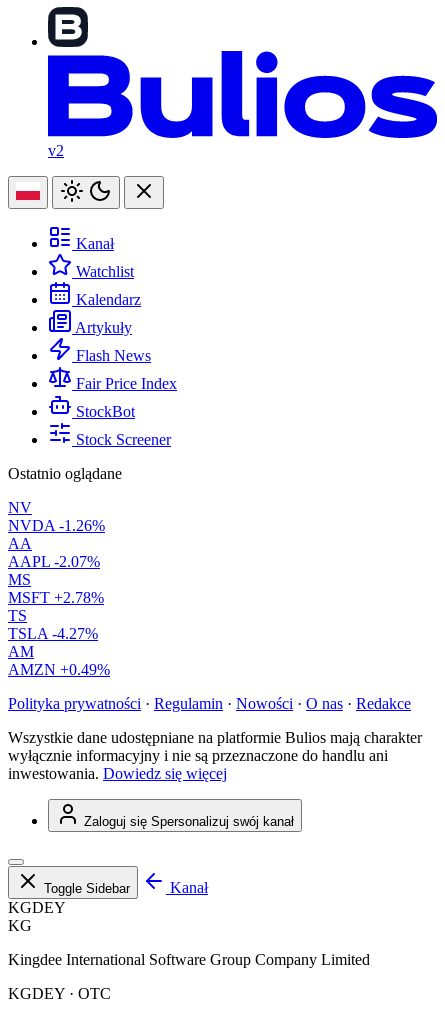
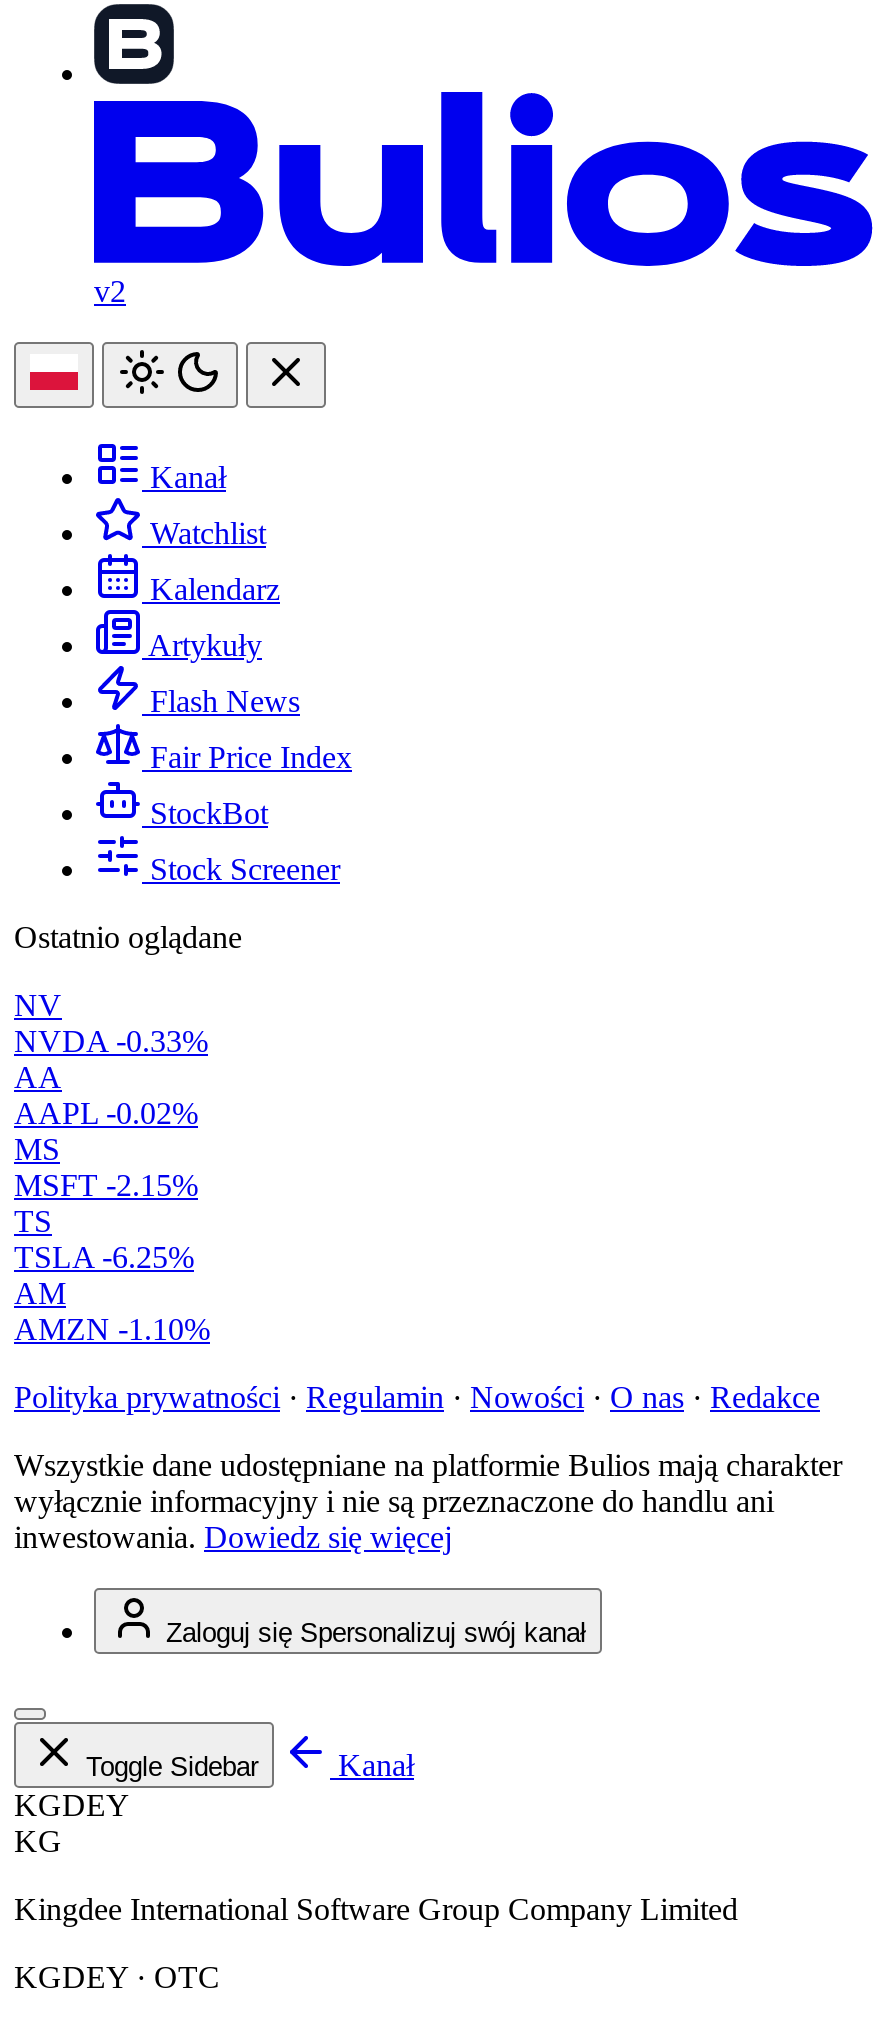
- NVDA -1.26%
+ NVDA -0.33%

- AAPL -2.07%
+ AAPL -0.02%

- MSFT +2.78%
+ MSFT -2.15%

- TSLA -4.27%
+ TSLA -6.25%

- AMZN +0.49%
+ AMZN -1.10%
